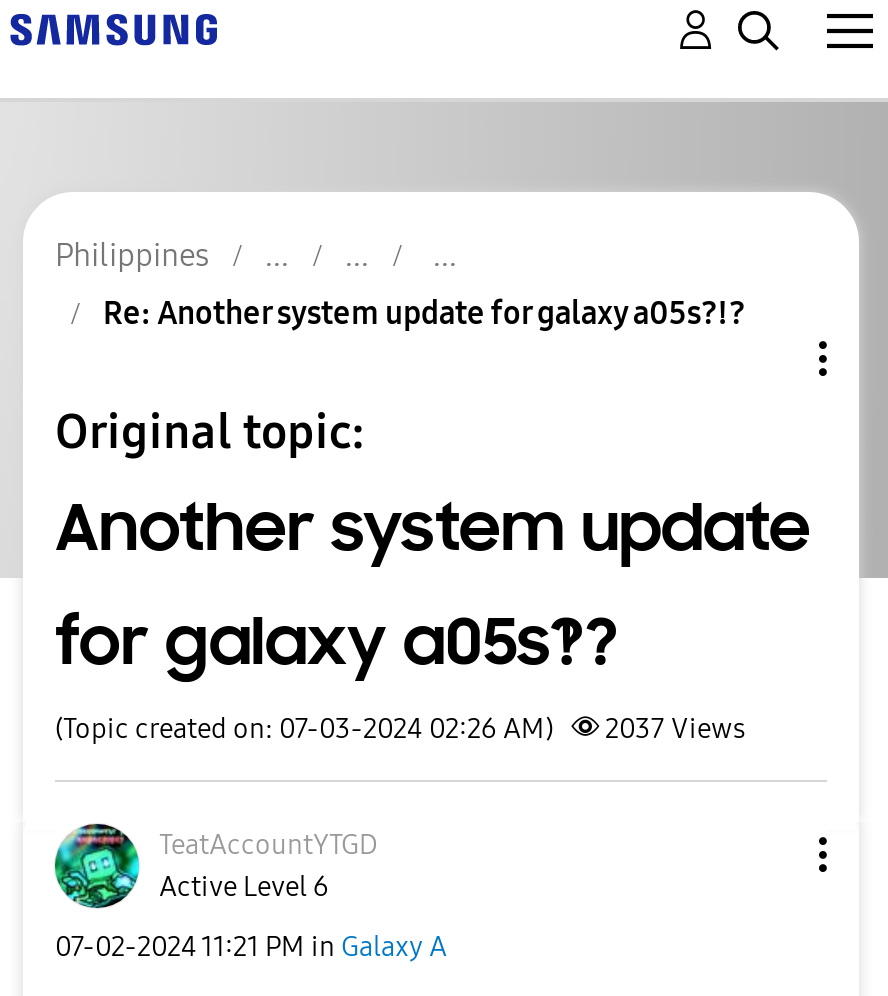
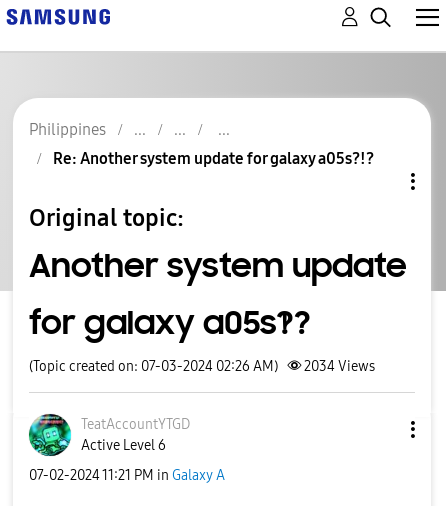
- (Topic created on: 07-03-2024 02:26 AM) 2037 Views
+ (Topic created on: 07-03-2024 02:26 AM) 2034 Views
